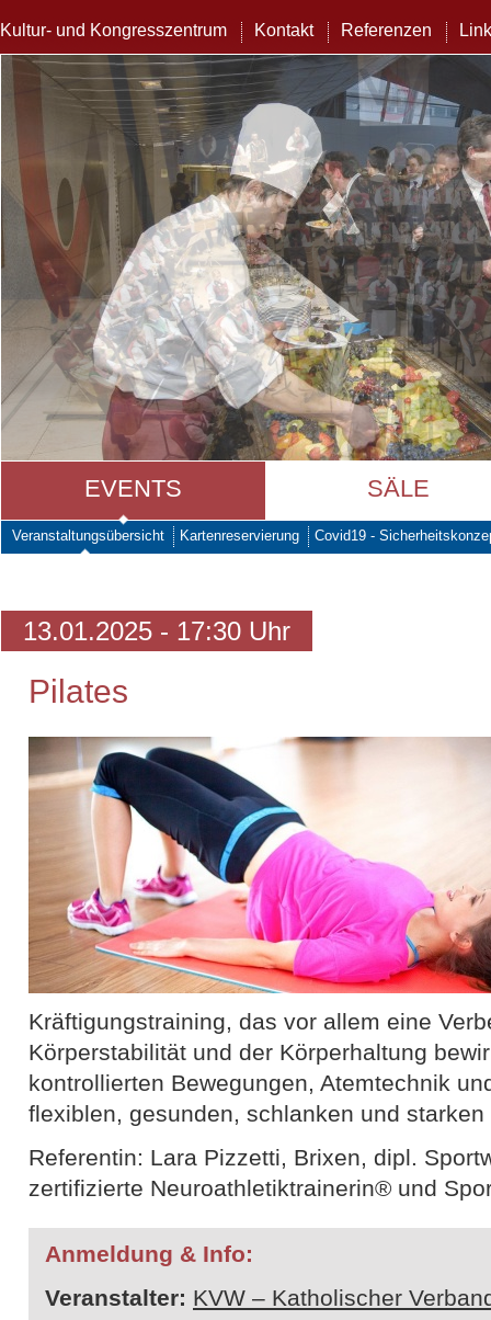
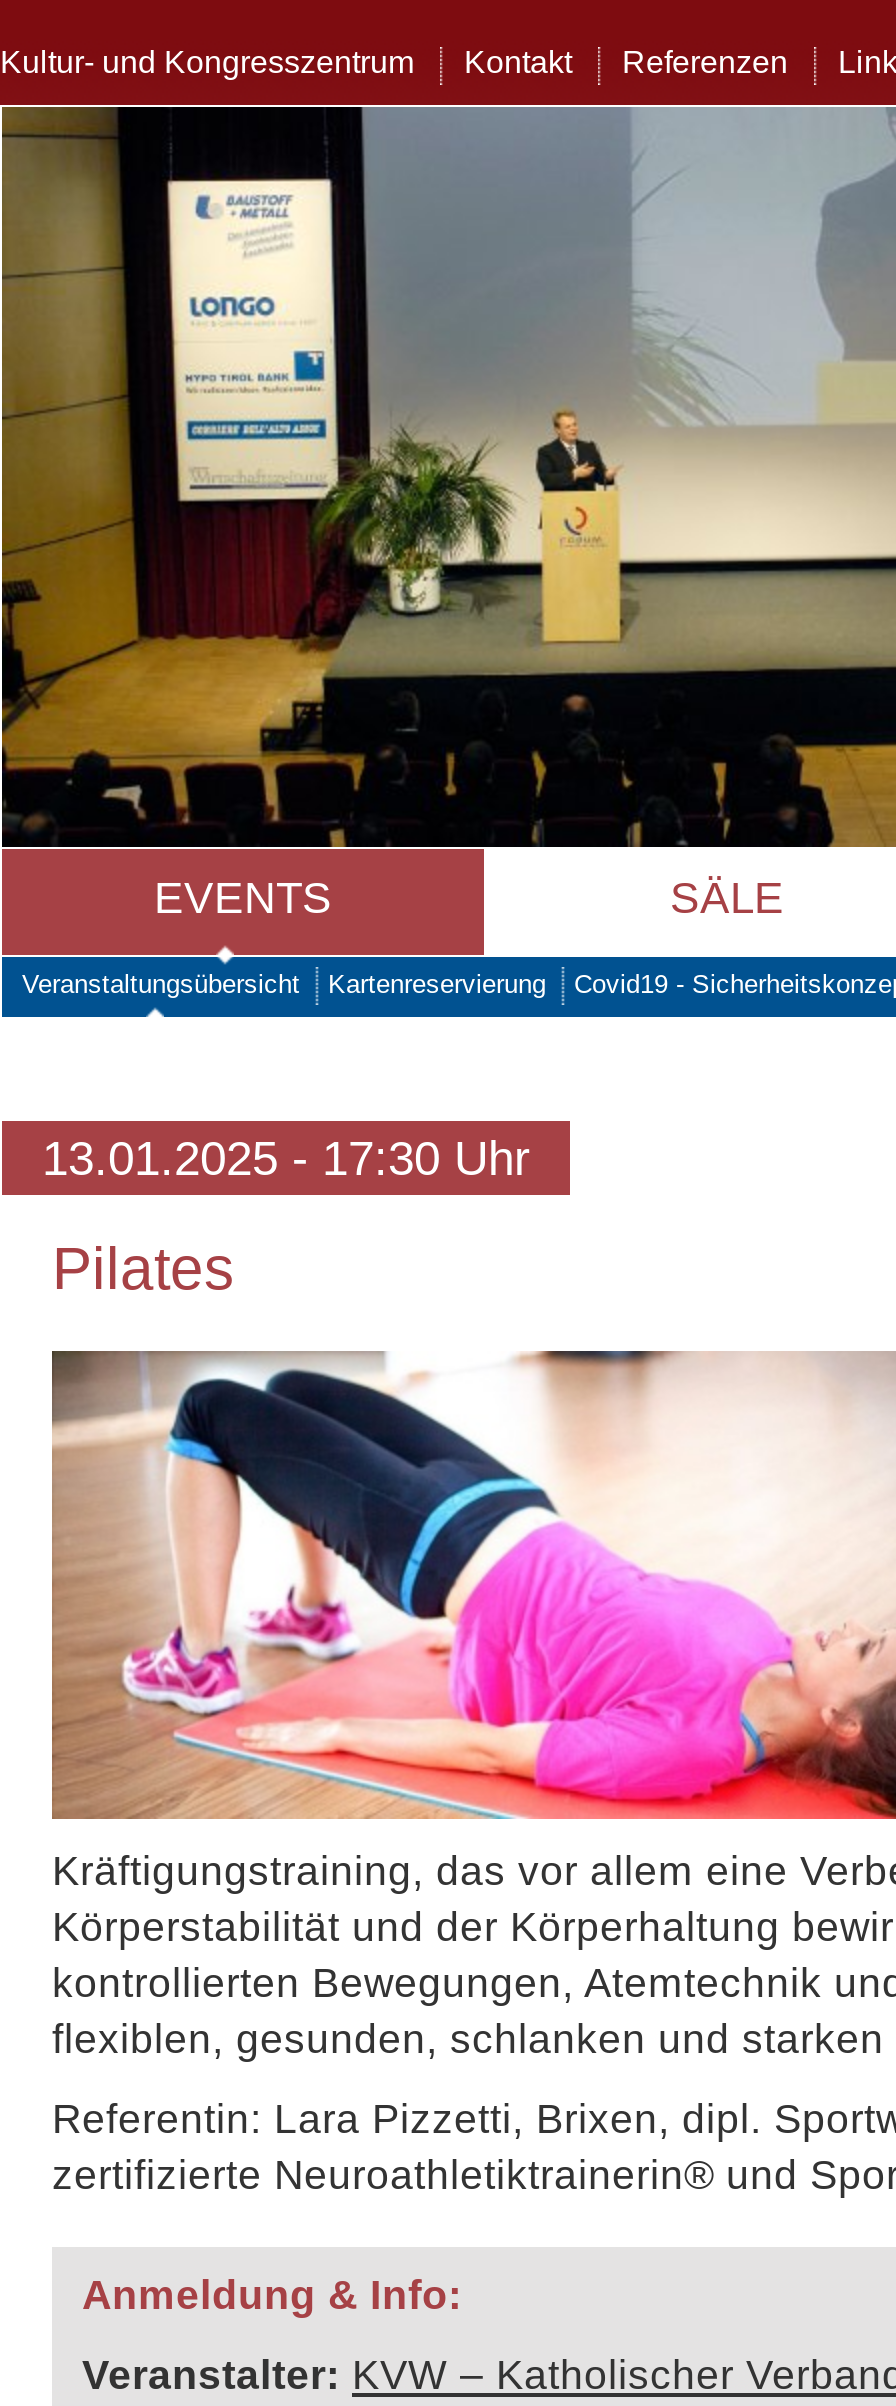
- [image]
+ [image]
